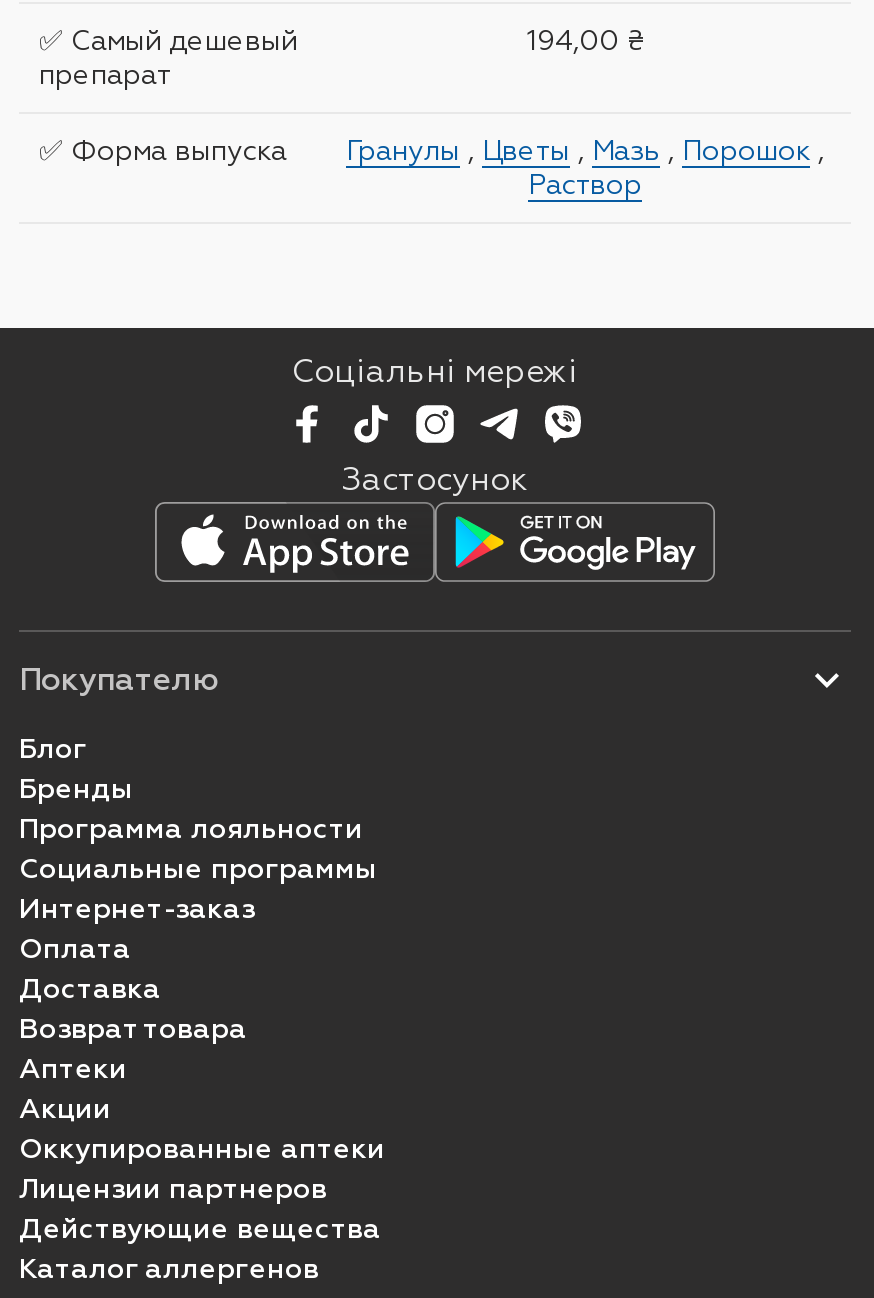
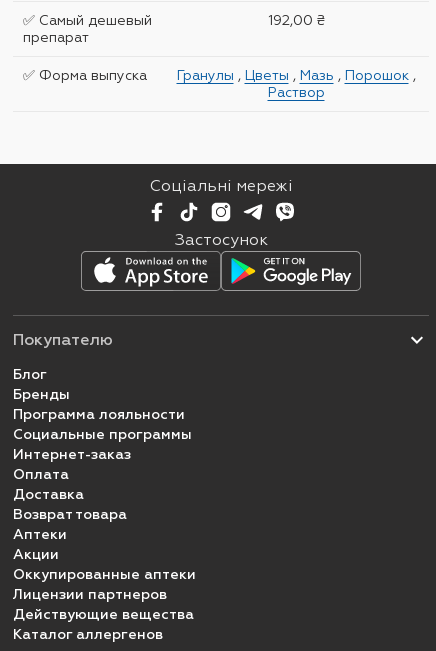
- 194,00 ₴
+ 192,00 ₴
